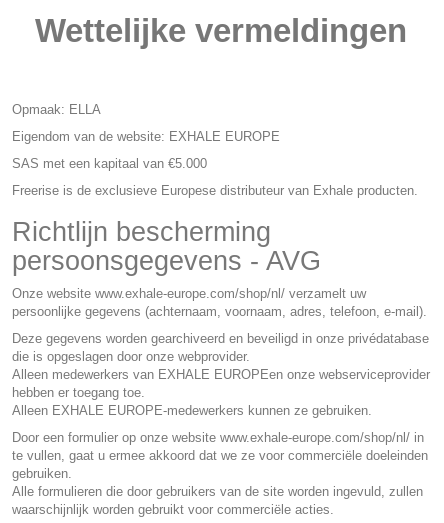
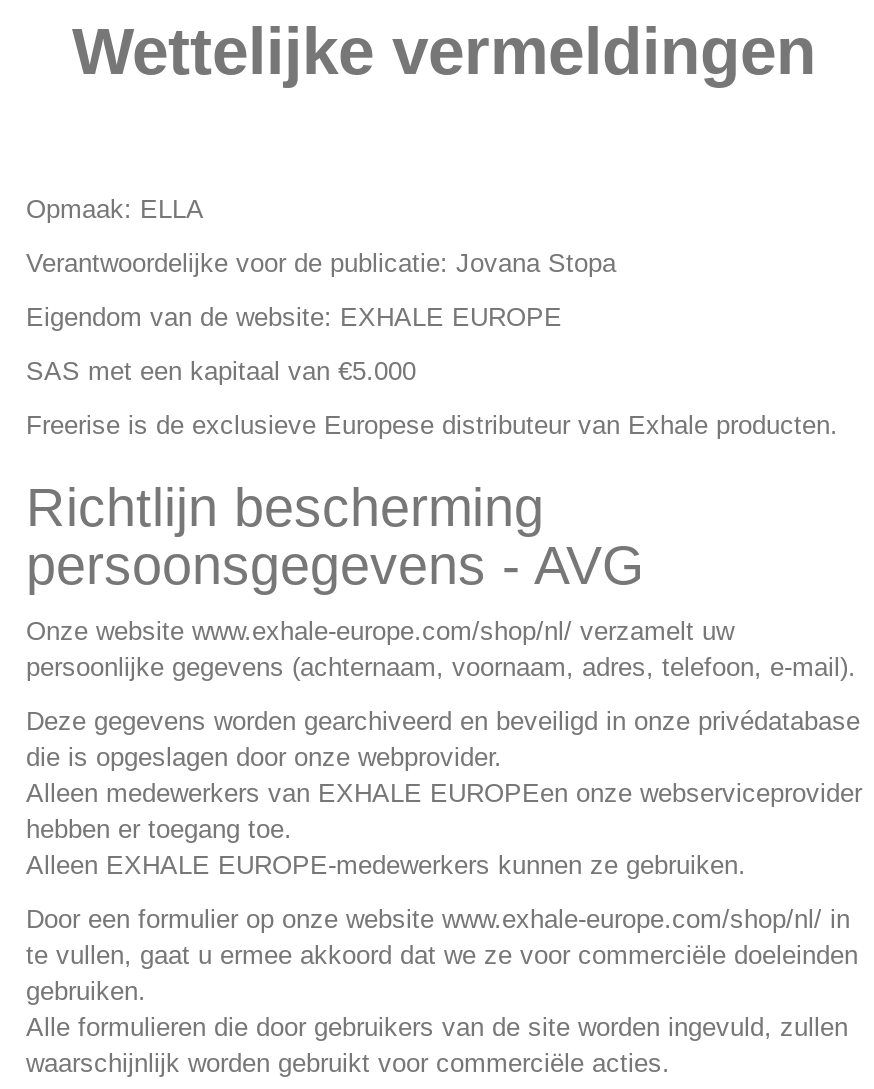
+ Verantwoordelijke voor de publicatie: Jovana Stopa
